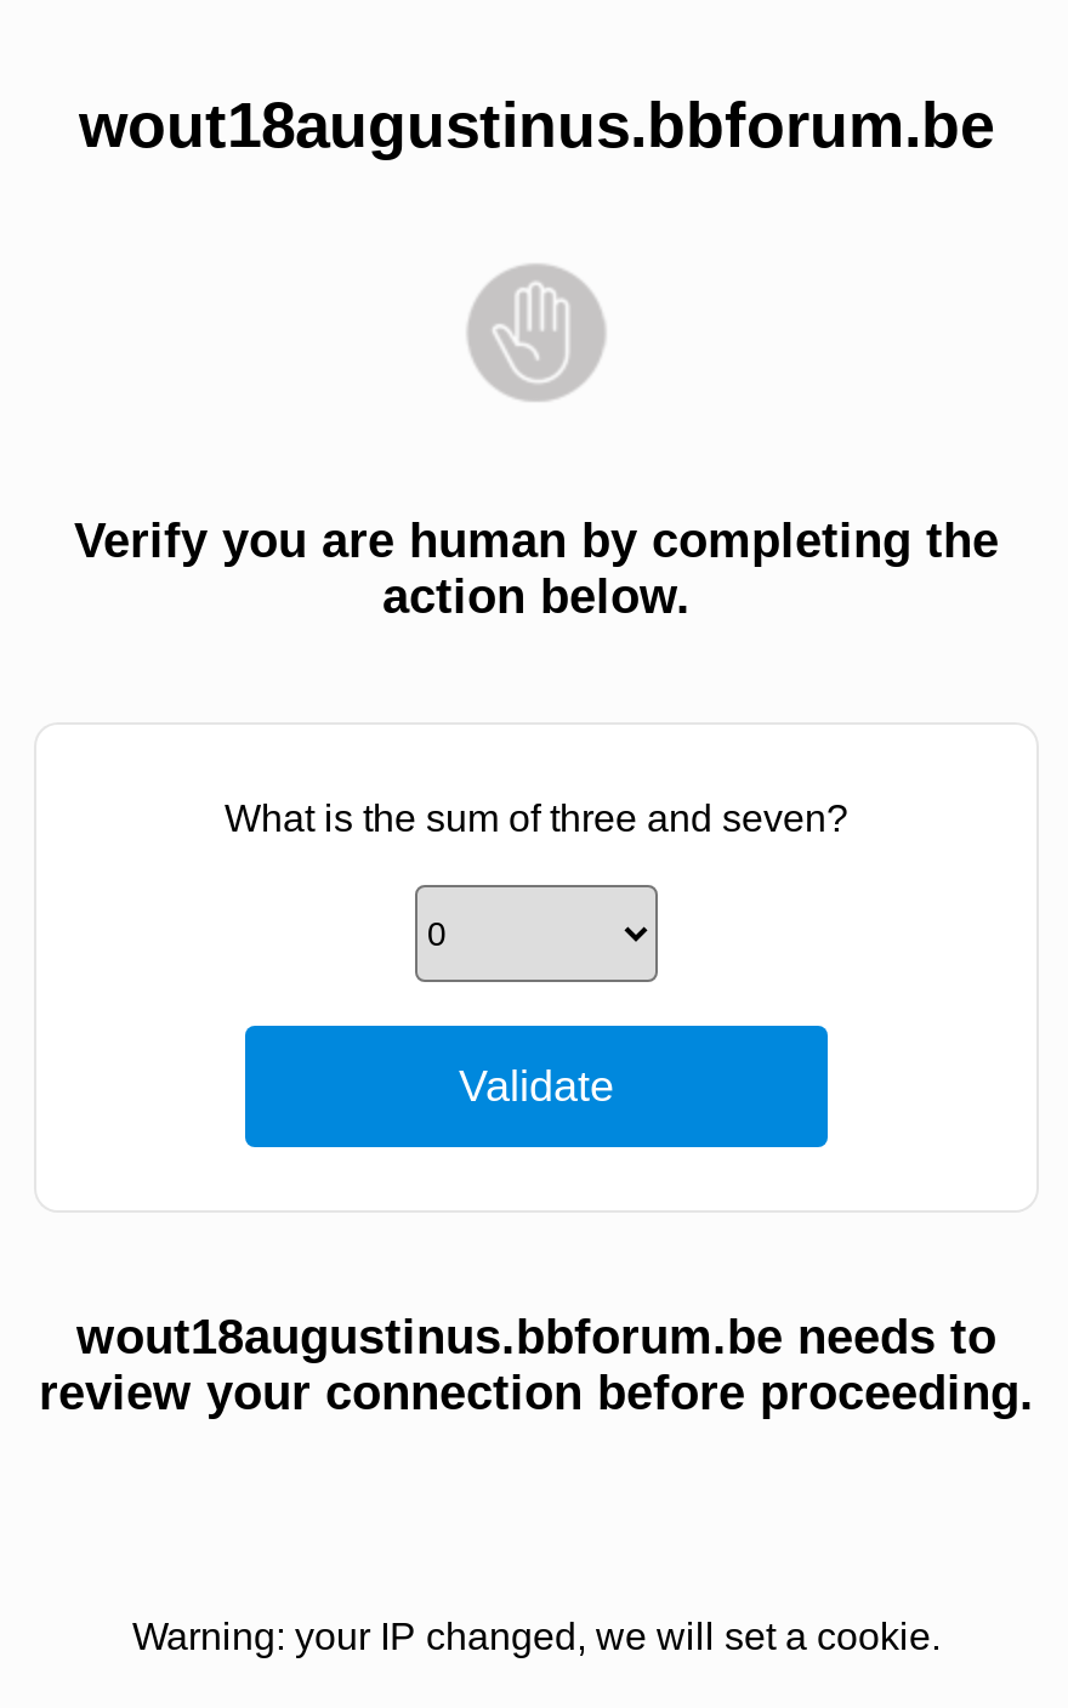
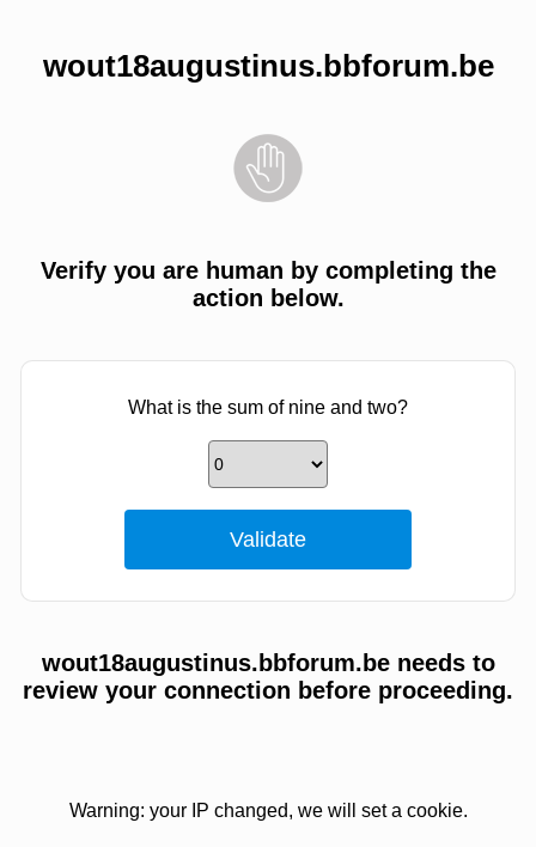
- What is the sum of three and seven?
+ What is the sum of nine and two?
